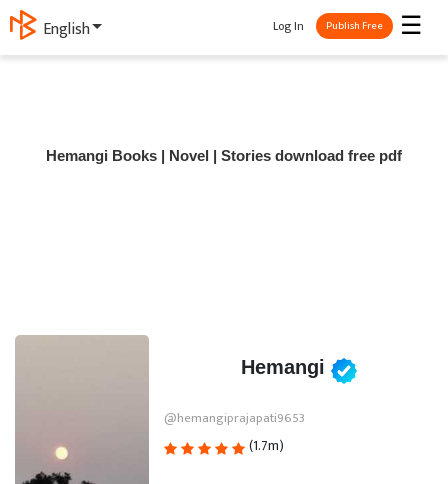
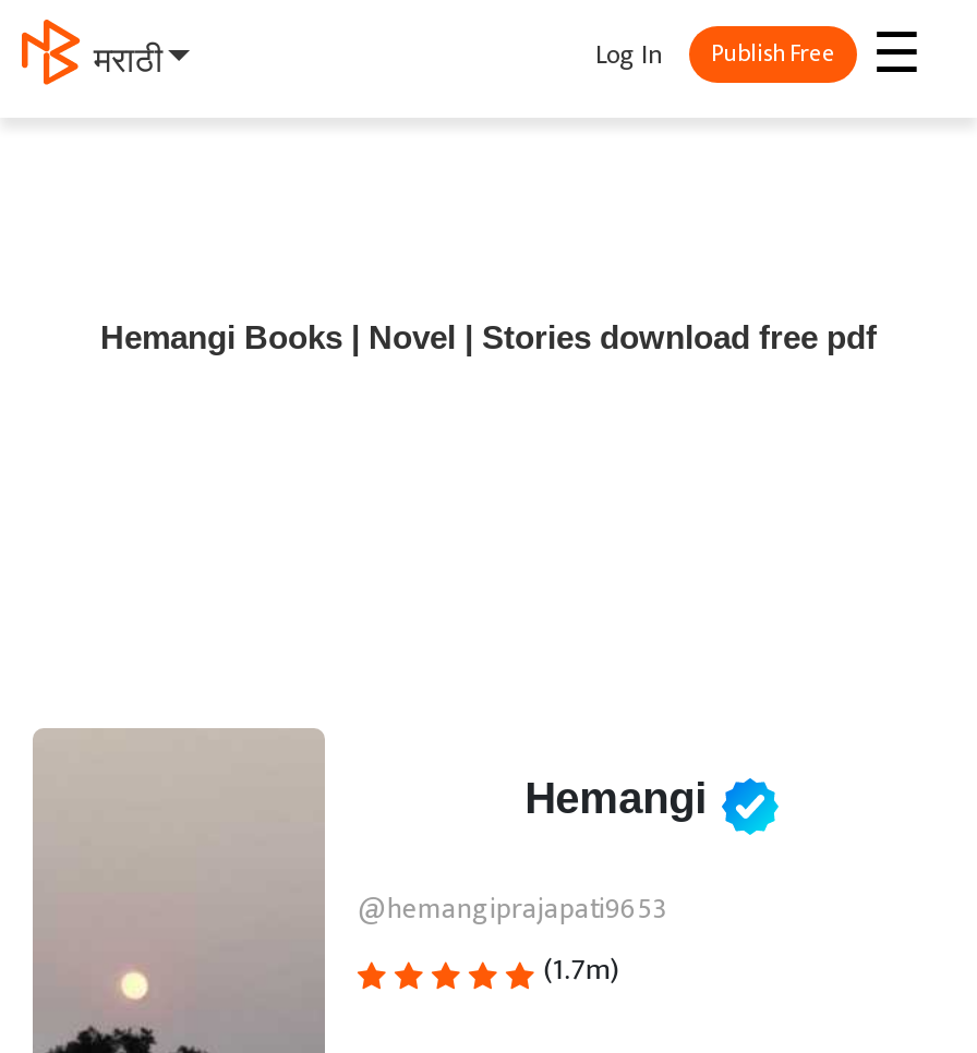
- English
+ मराठी
